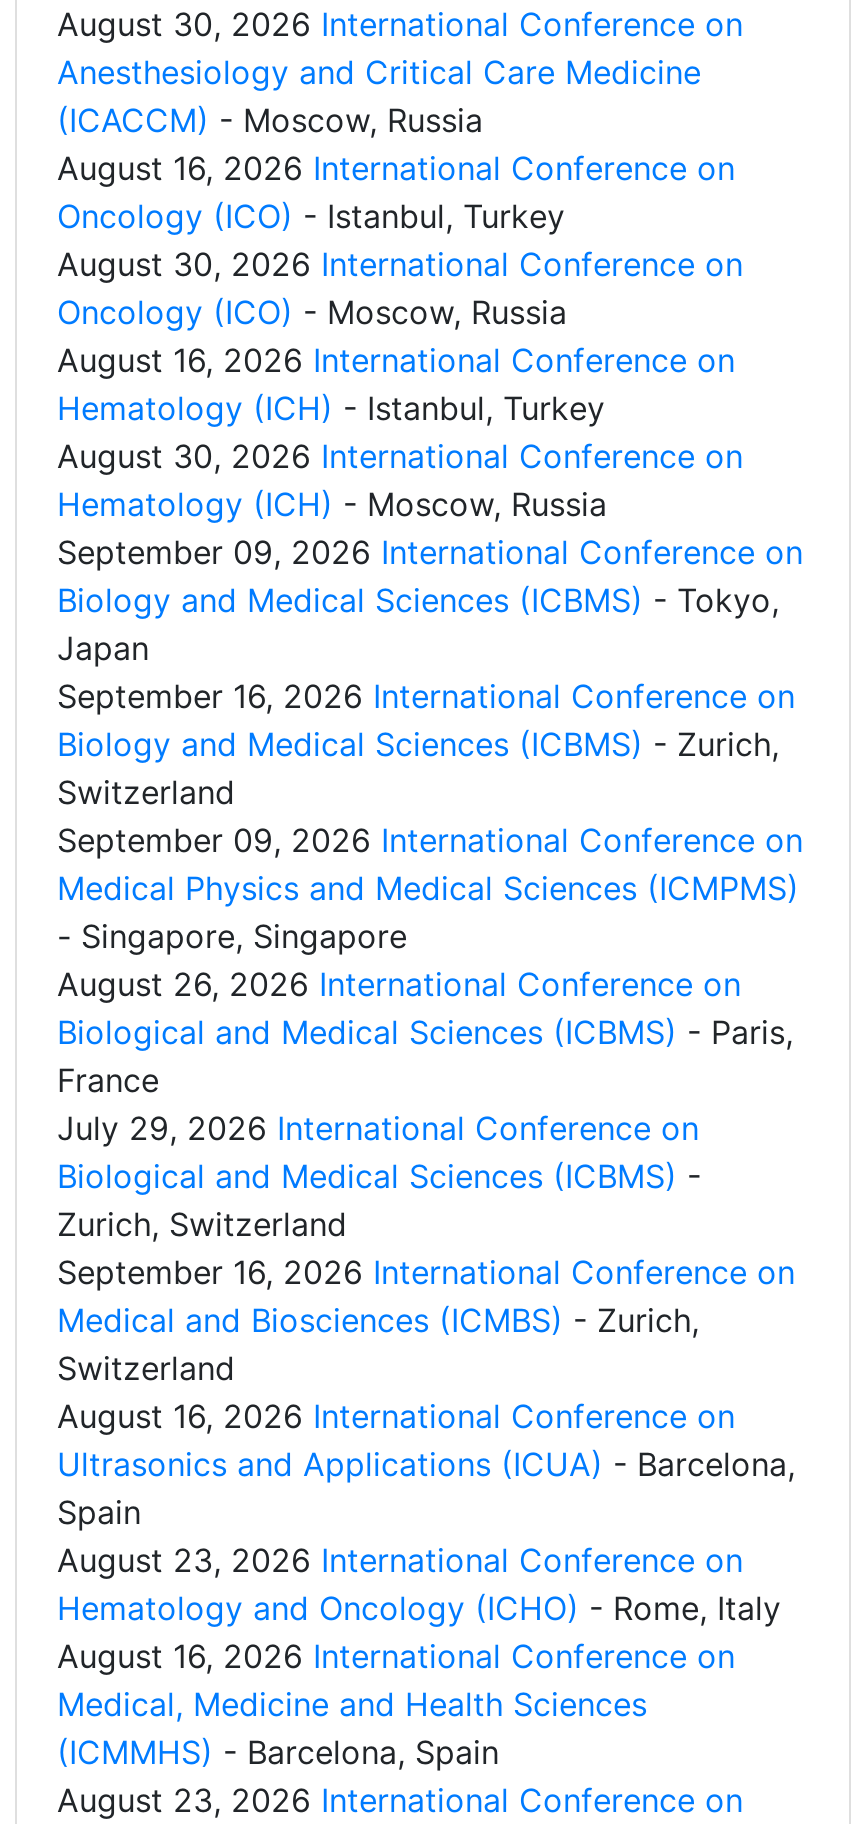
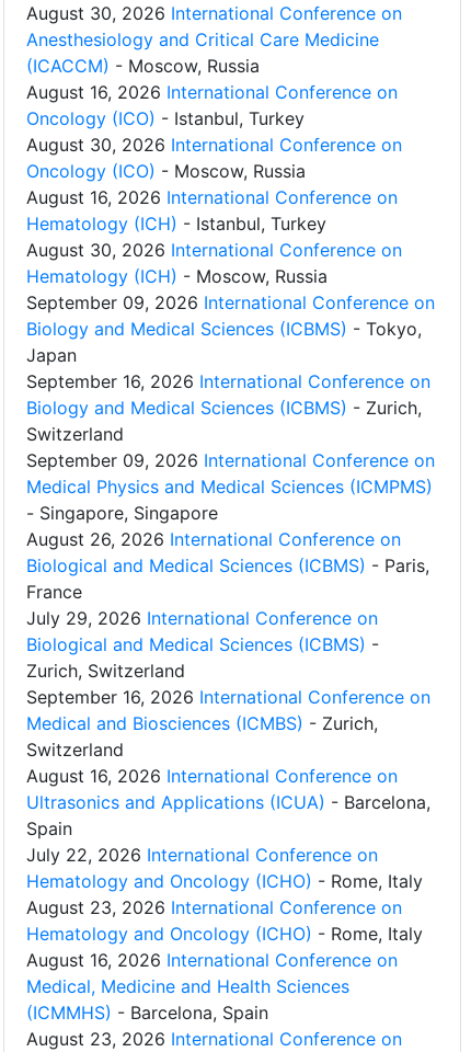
+ July 22, 2026 International Conference on
+ Hematology and Oncology (ICHO) - Rome, Italy
